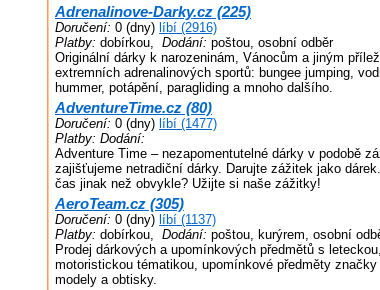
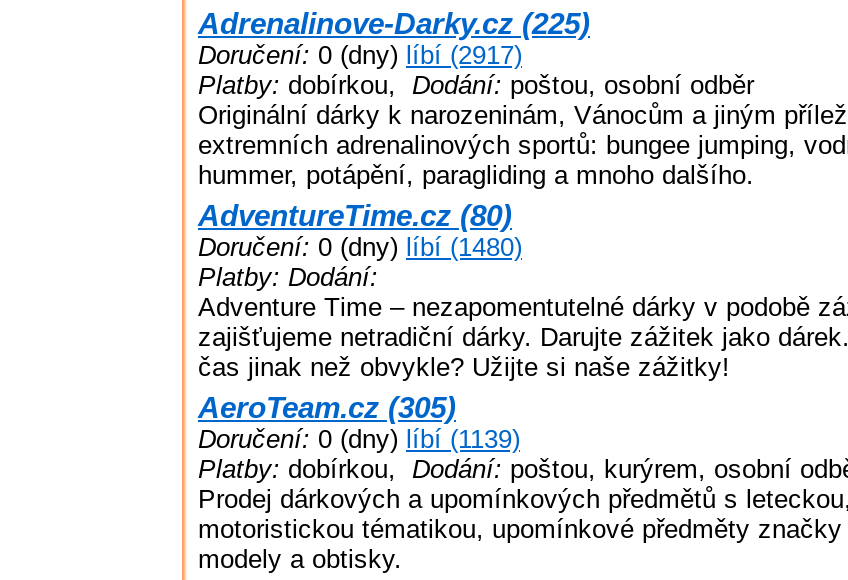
- Doručení: 0 (dny) líbí (2916)
+ Doručení: 0 (dny) líbí (2917)

- Doručení: 0 (dny) líbí (1477)
+ Doručení: 0 (dny) líbí (1480)

- Doručení: 0 (dny) líbí (1137)
+ Doručení: 0 (dny) líbí (1139)
